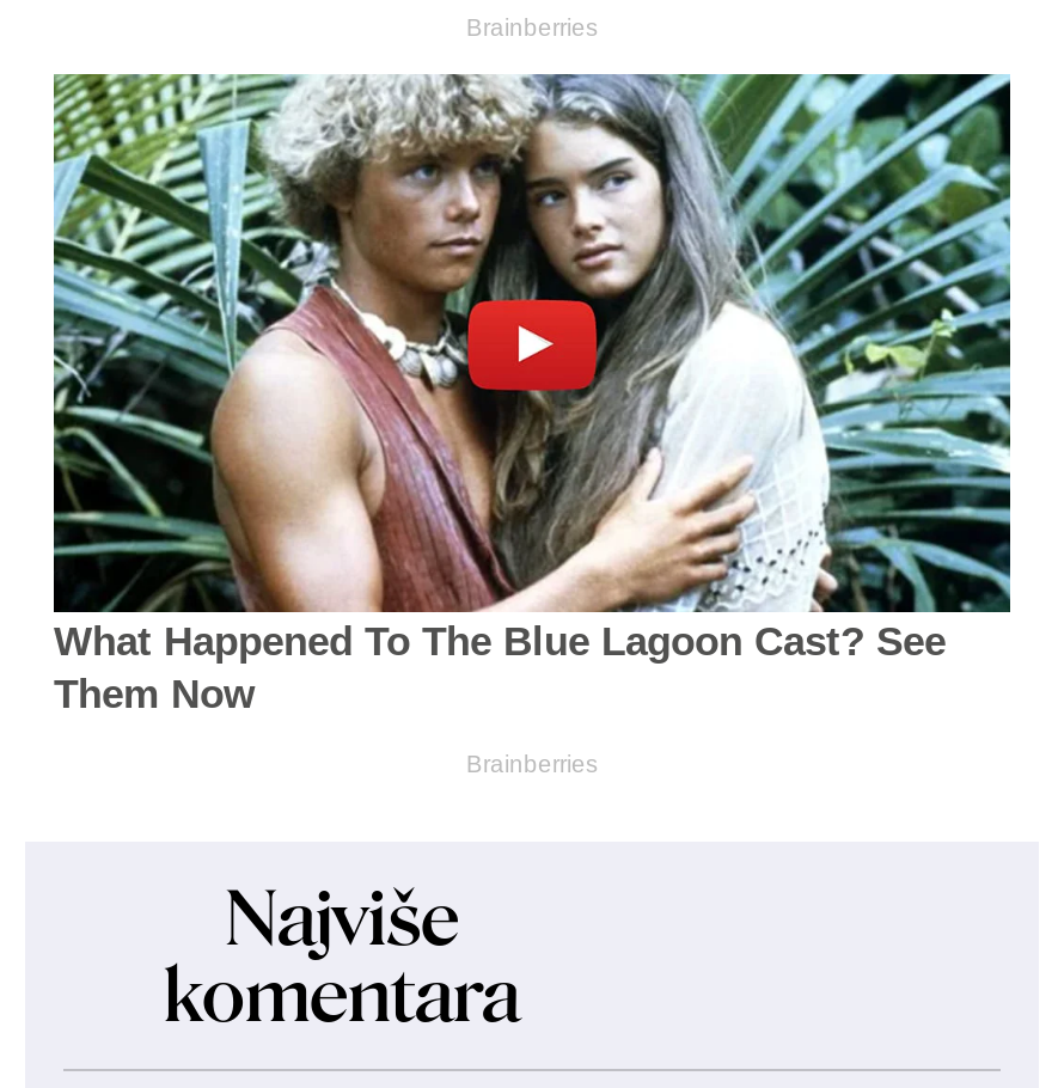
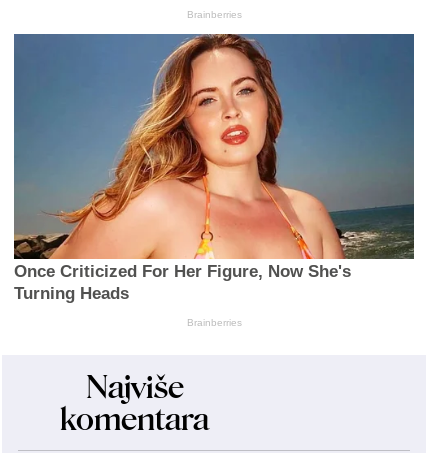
- [image]
- What Happened To The Blue Lagoon Cast? See
- Them Now
+ [image]
+ Once Criticized For Her Figure, Now She's
+ Turning Heads
